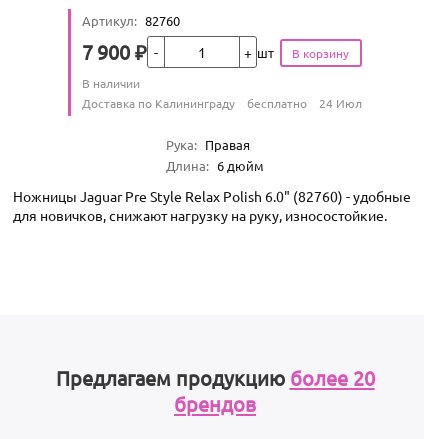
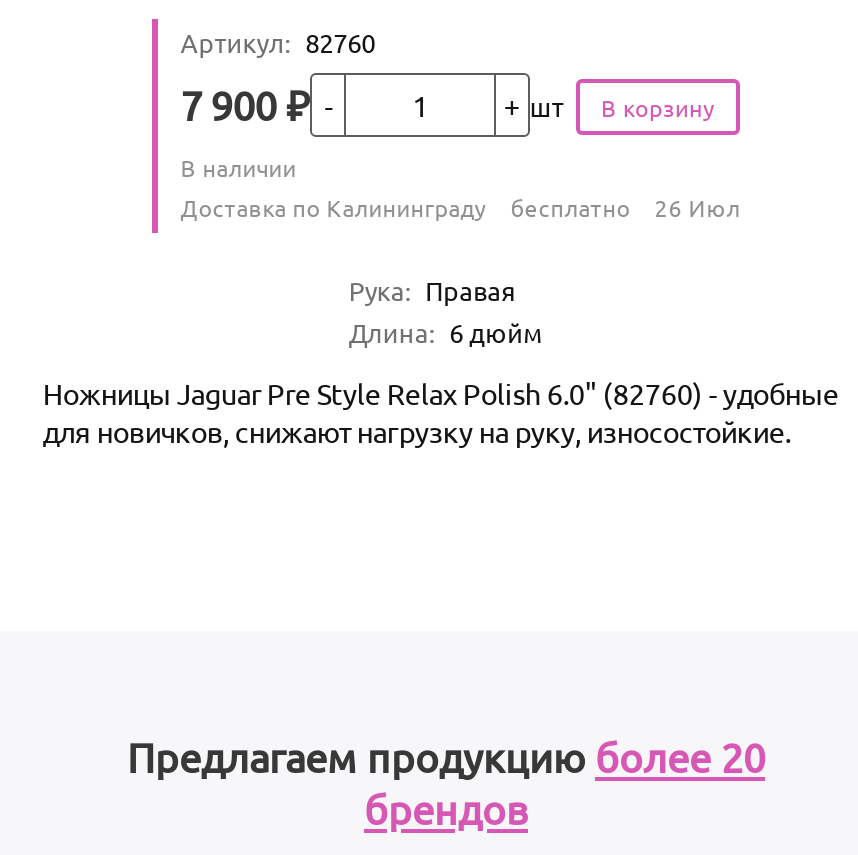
- 24 Июл
+ 26 Июл
